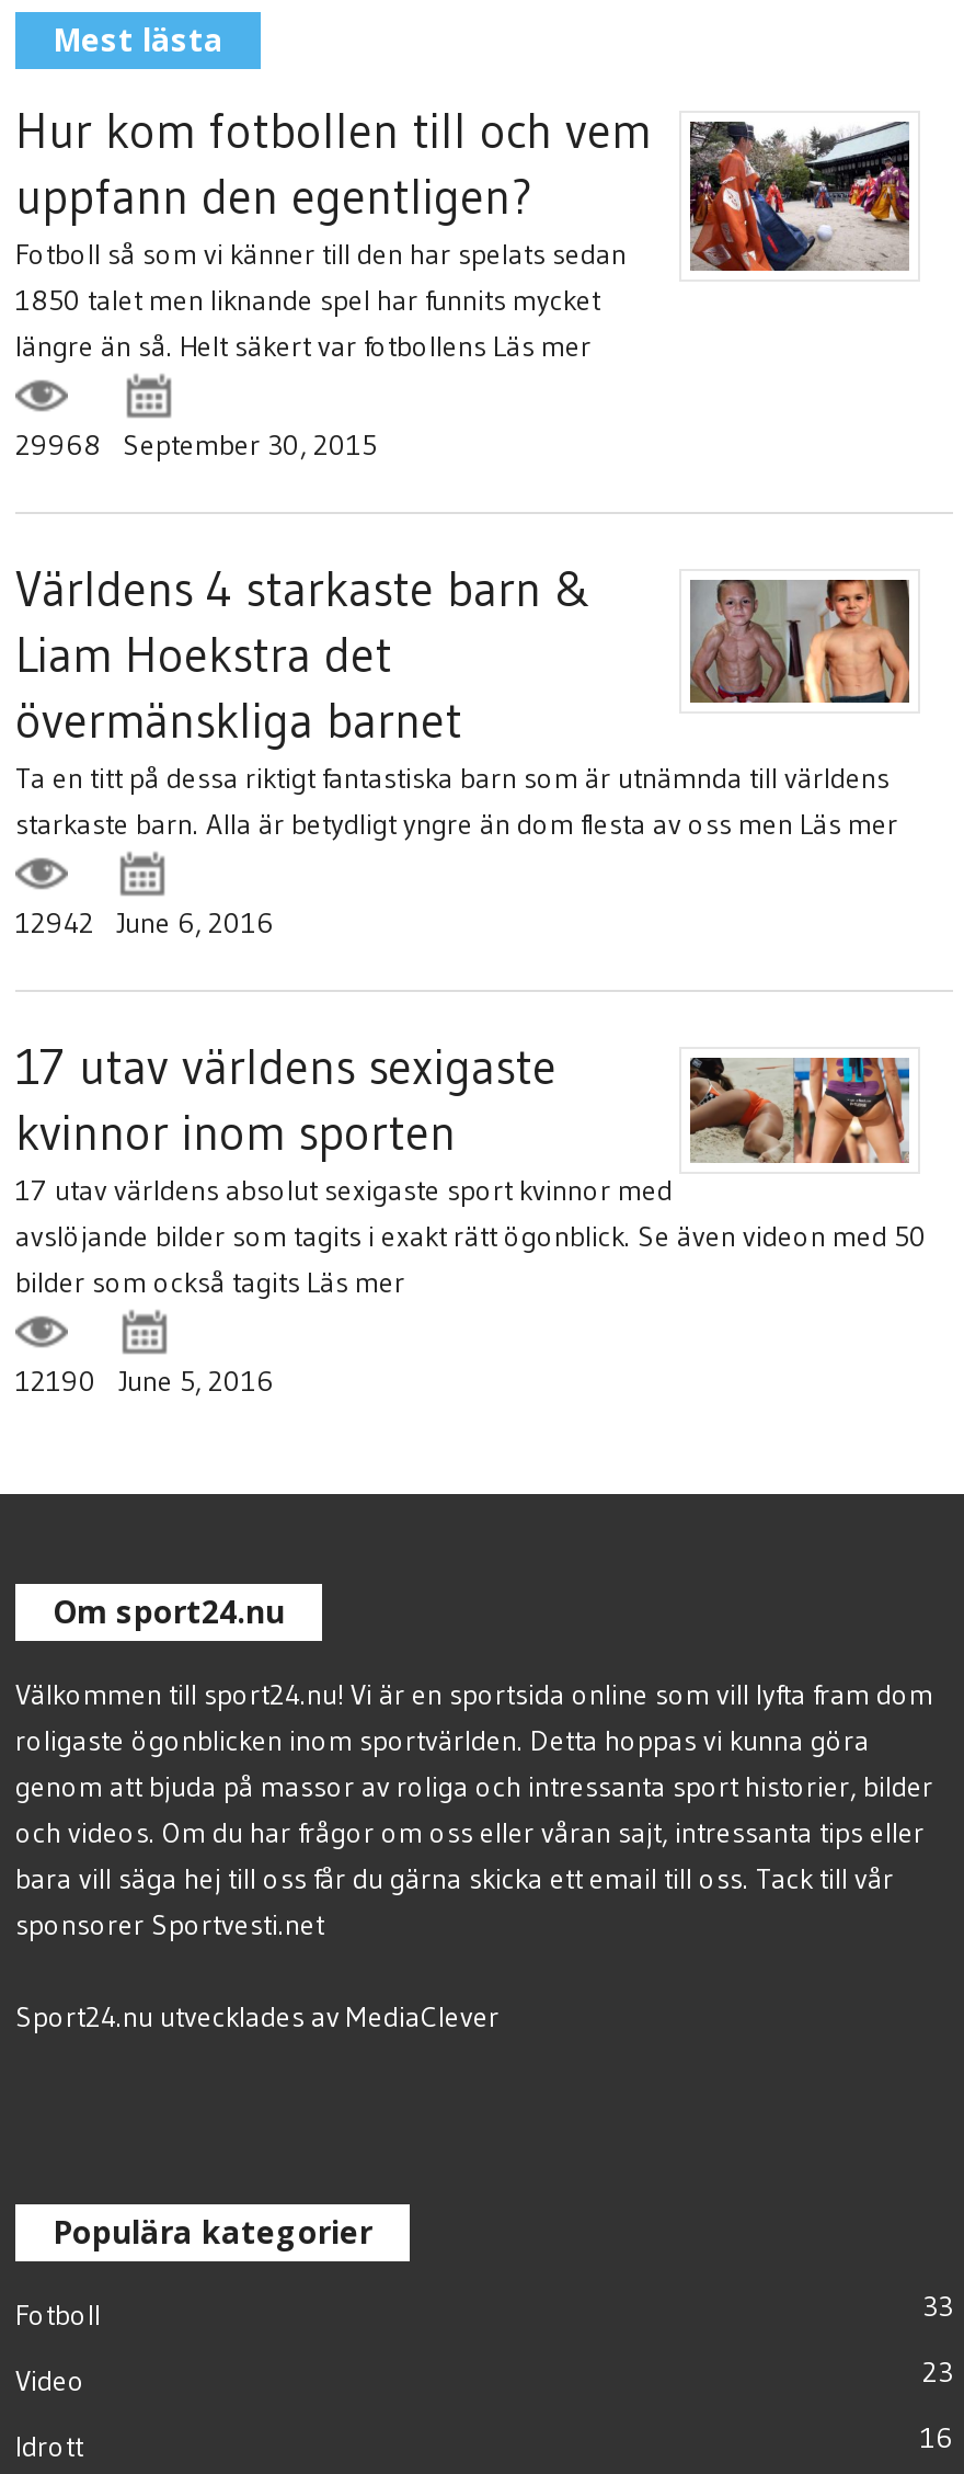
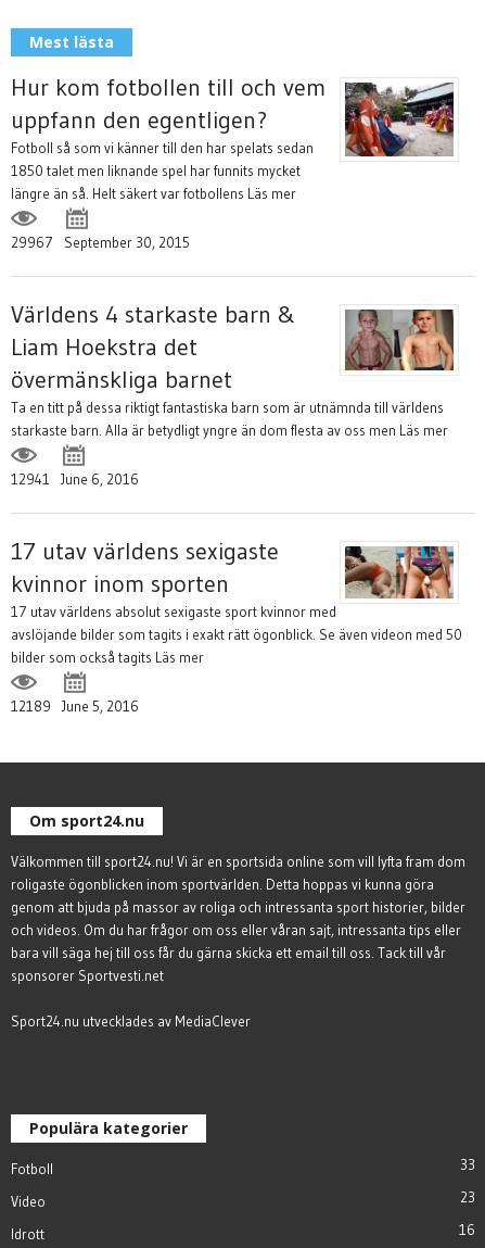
- 29968 September 30, 2015
+ 29967 September 30, 2015

- 12942 June 6, 2016
+ 12941 June 6, 2016

- 12190 June 5, 2016
+ 12189 June 5, 2016
